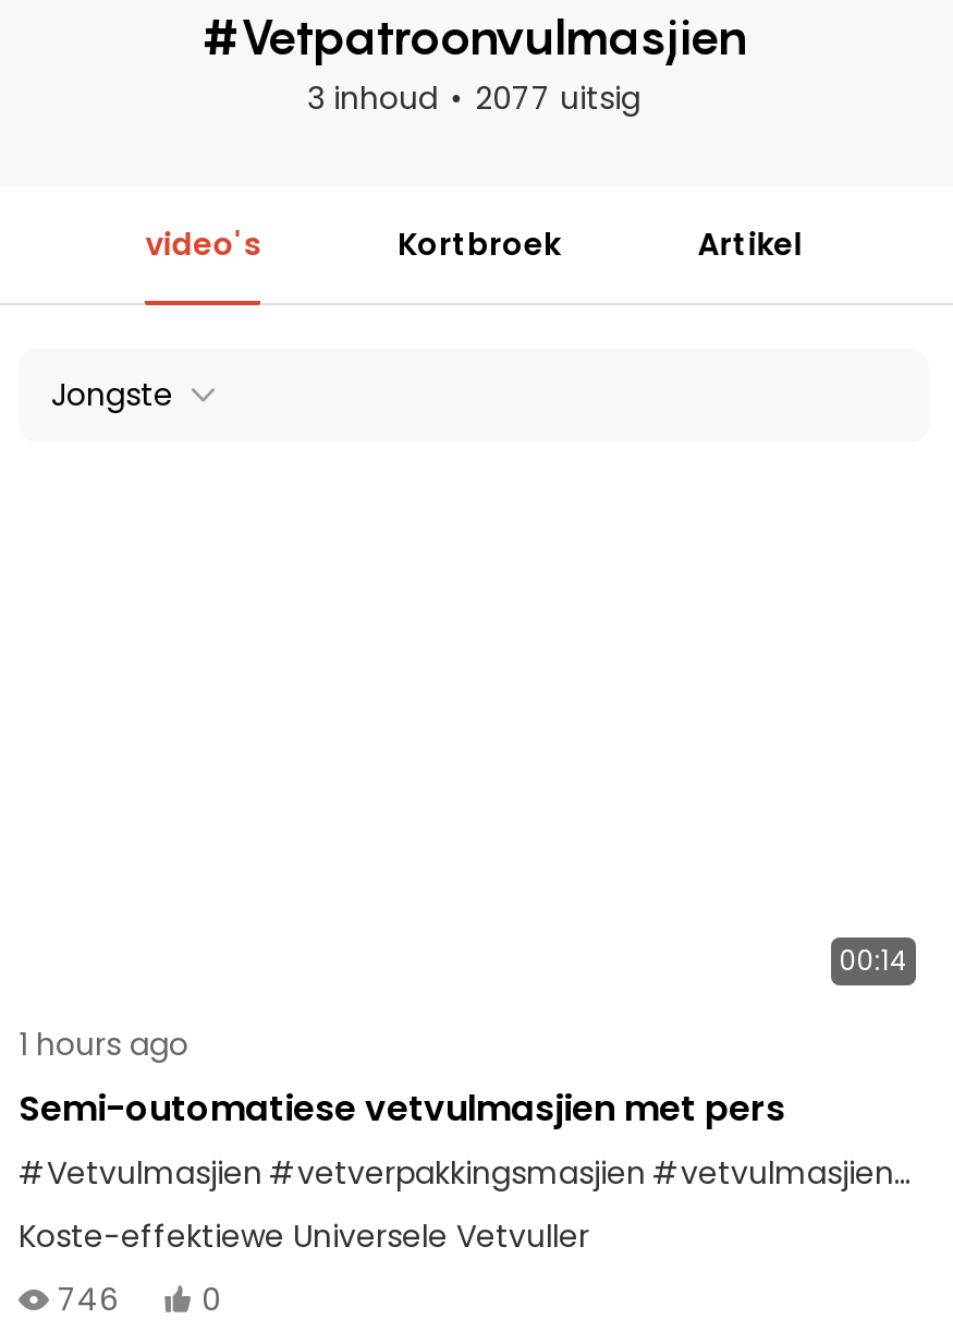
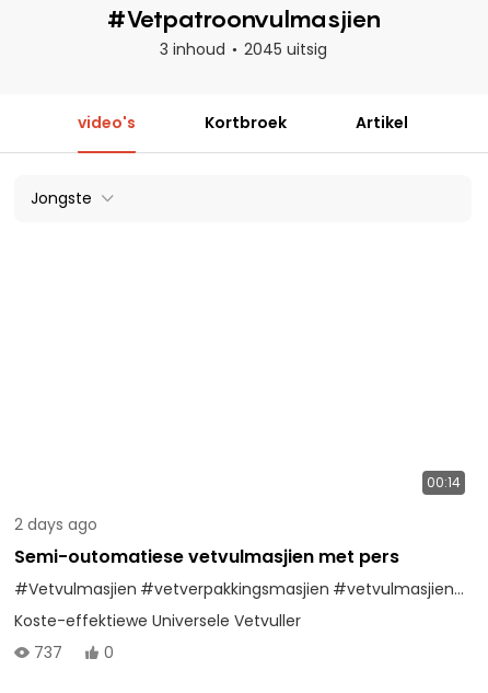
- 3 inhoud 2077 uitsig
+ 3 inhoud 2045 uitsig

- 1 hours ago
+ 2 days ago

- 746 0
+ 737 0
